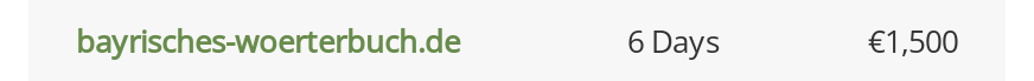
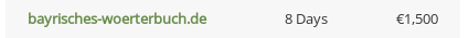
- 6 Days
+ 8 Days
